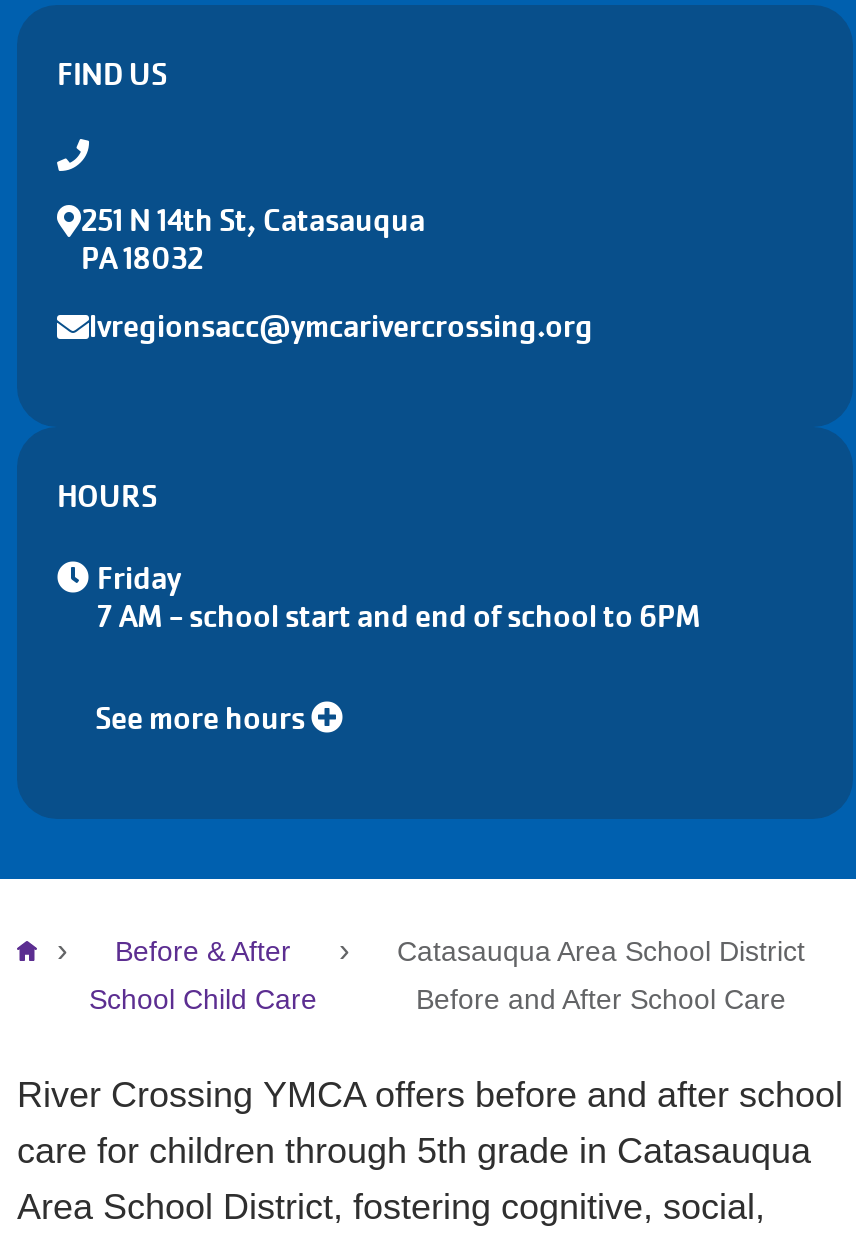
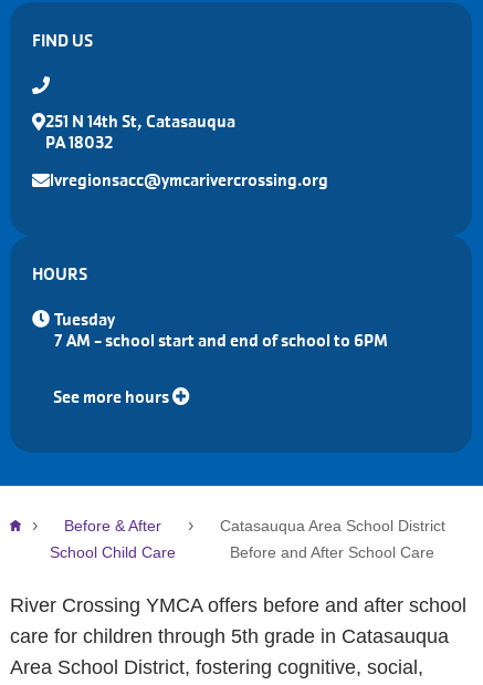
- Friday
+ Tuesday
